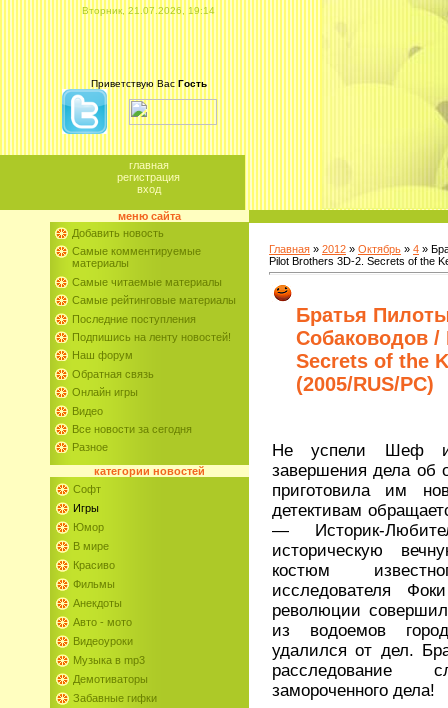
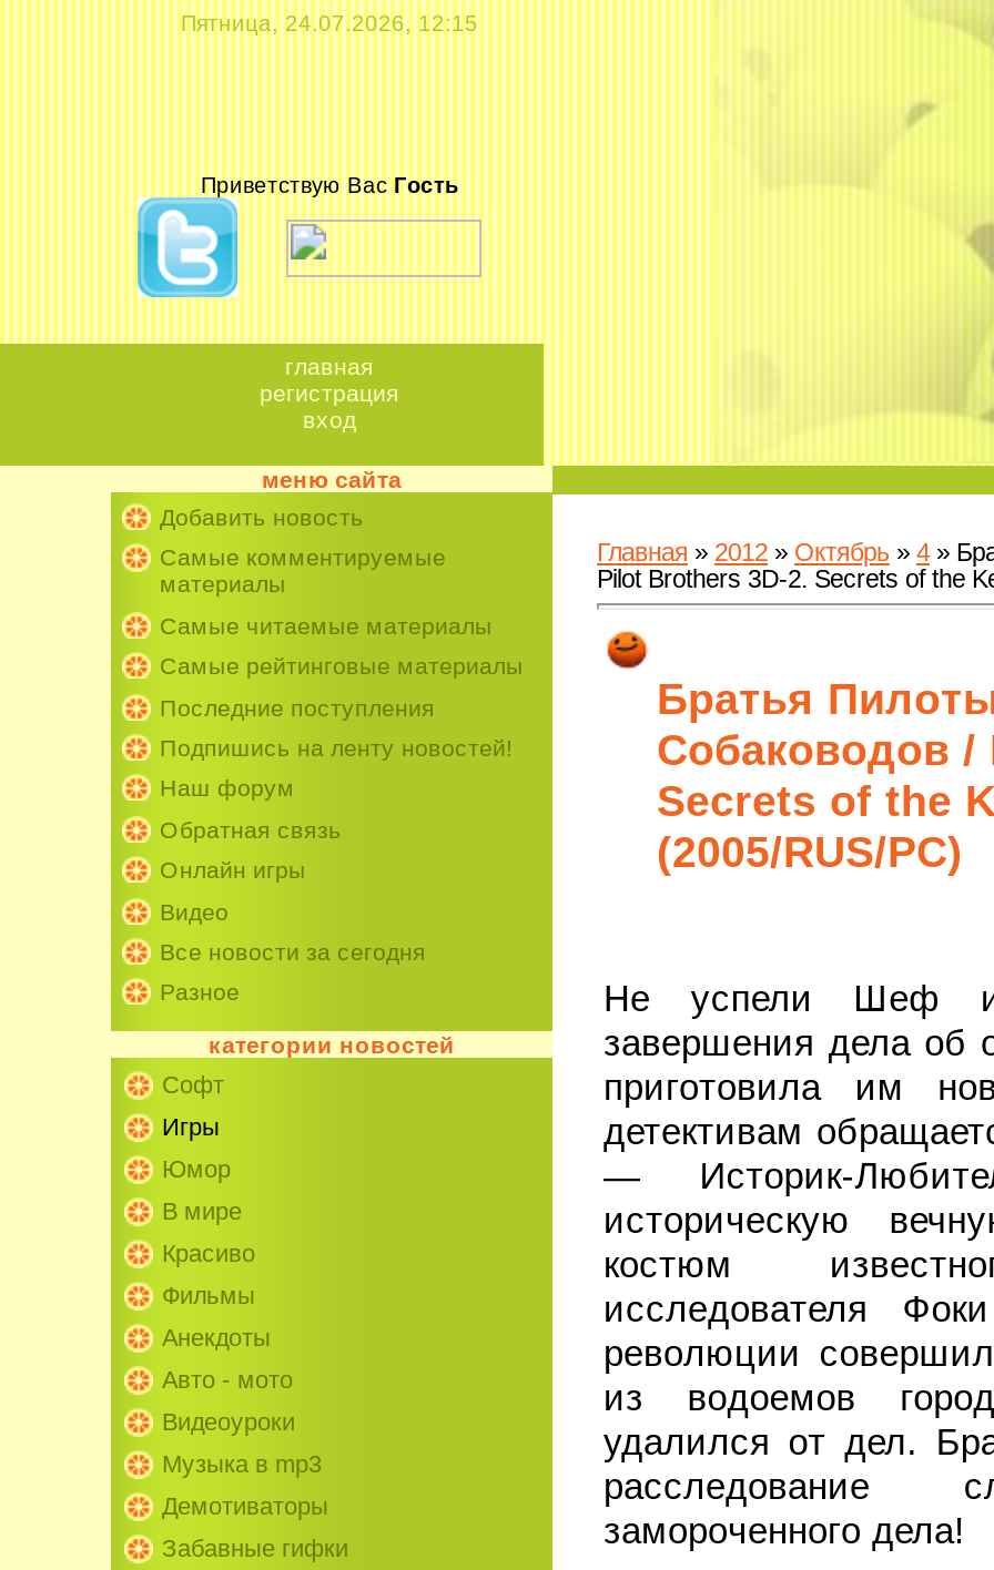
- Вторник, 21.07.2026, 19:14
+ Пятница, 24.07.2026, 12:15
